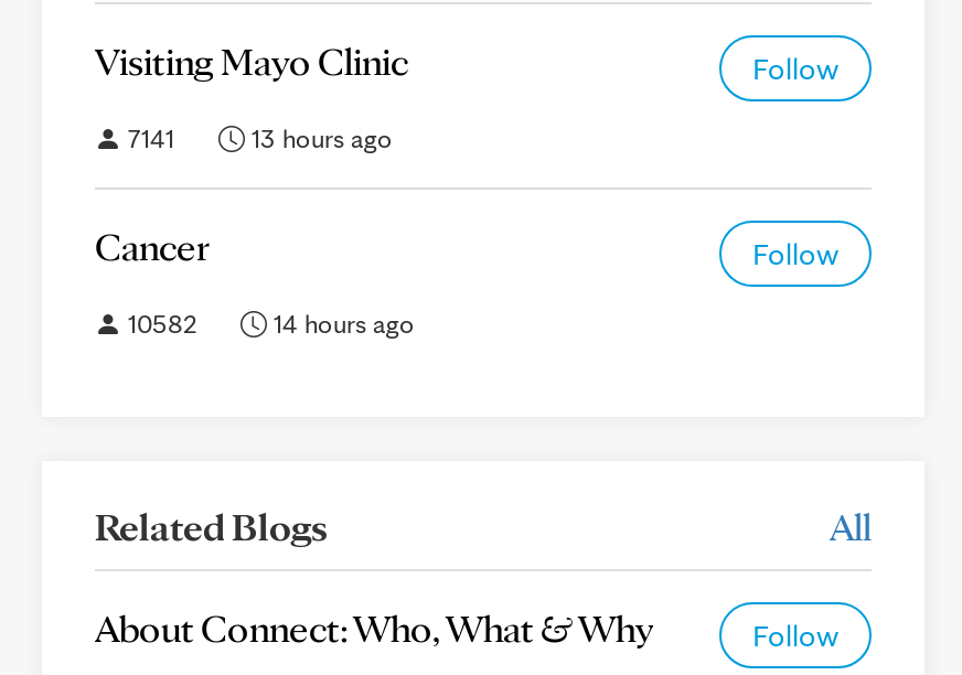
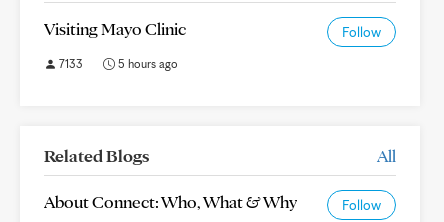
- 7141
- 13 hours ago
- Cancer
- Follow
- 10582
- 14 hours ago
+ 7133
+ 5 hours ago
